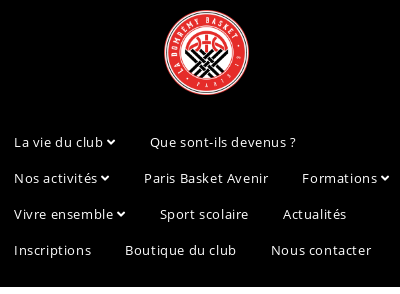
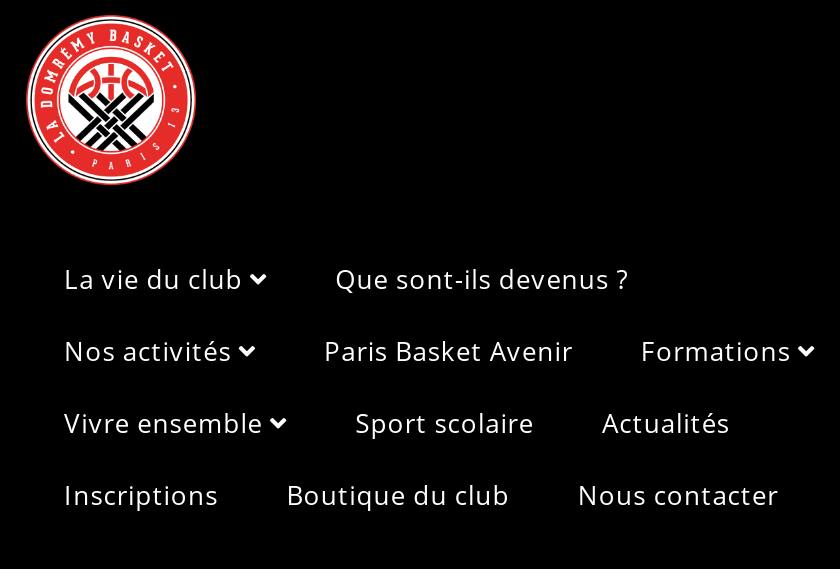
+ [image]

- [image]
